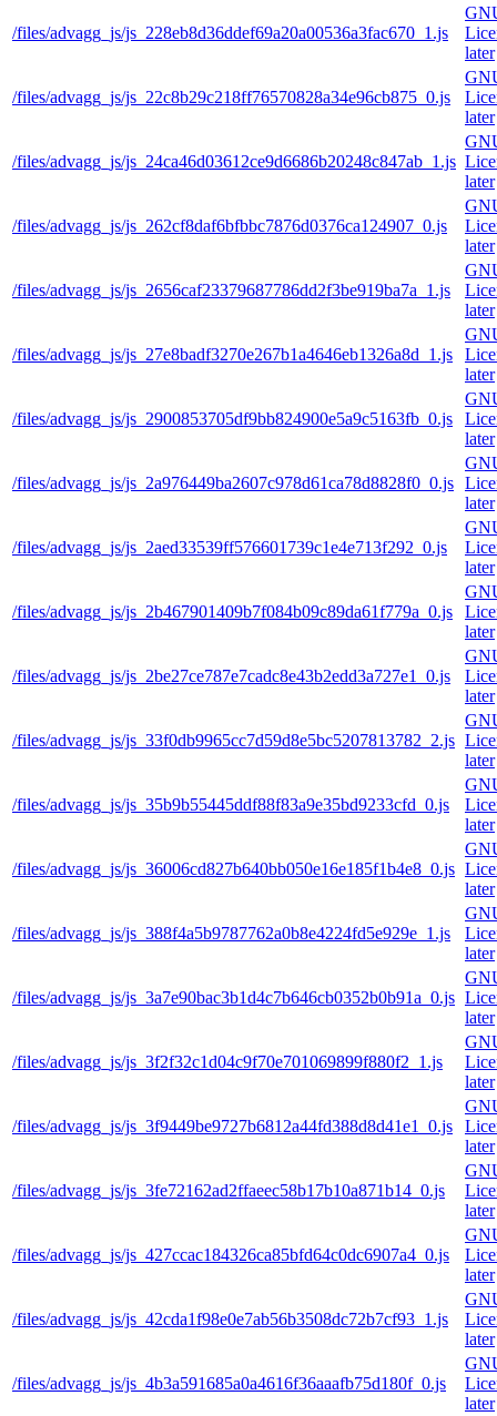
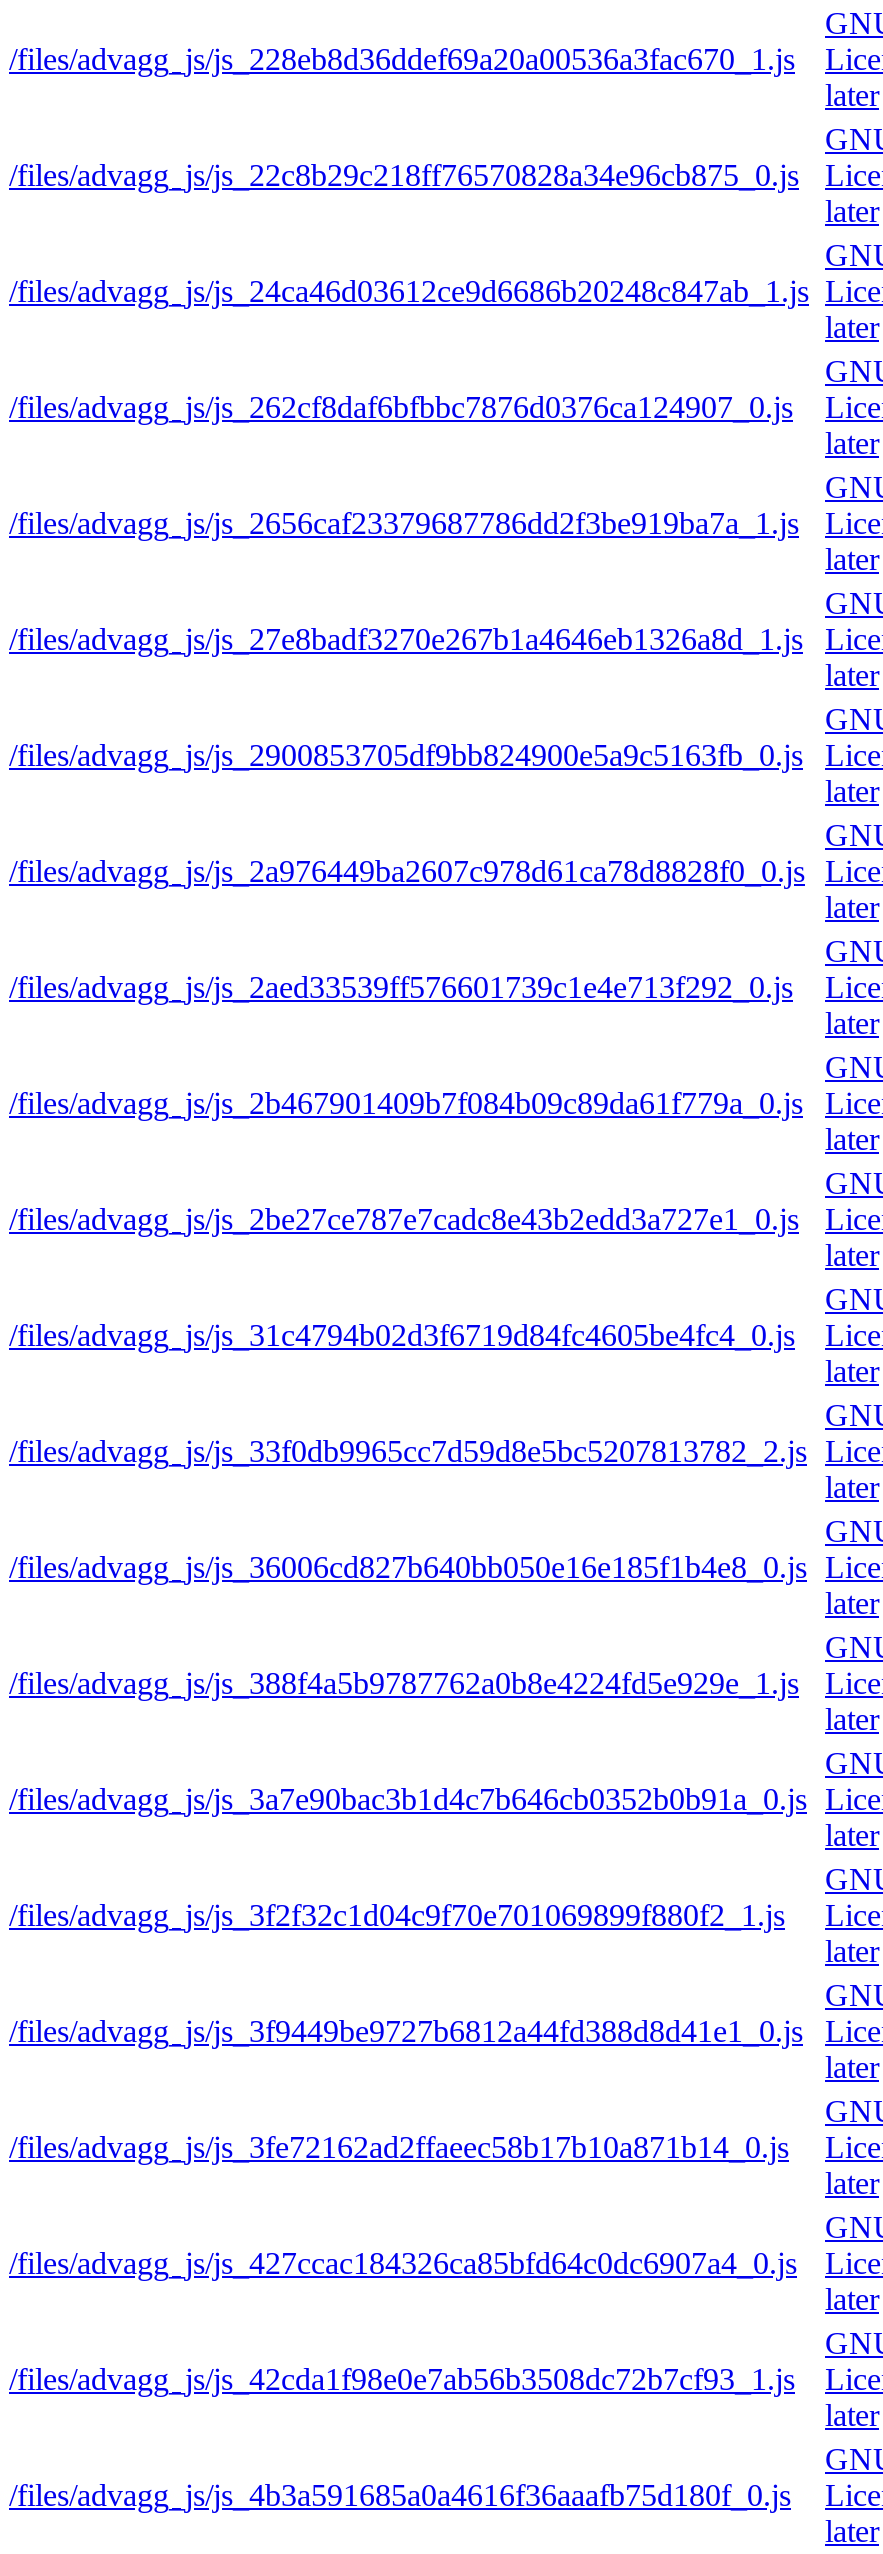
moved down: /files/advagg_js/js_33f0db9965cc7d59d8e5bc5207813782_2.js

+ /files/advagg_js/js_31c4794b02d3f6719d84fc4605be4fc4_0.js

- /files/advagg_js/js_35b9b55445ddf88f83a9e35bd9233cfd_0.js
